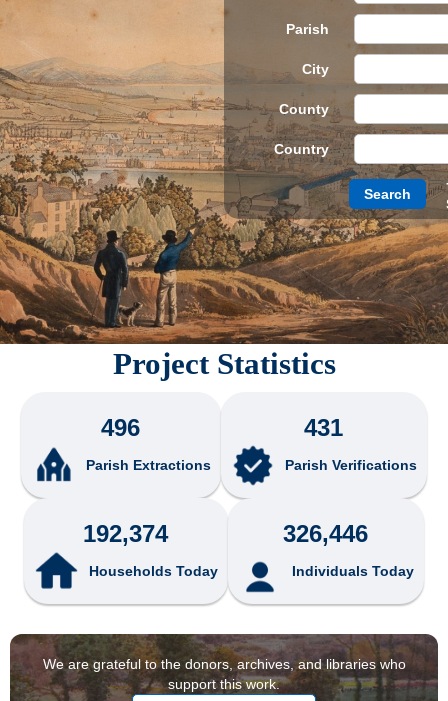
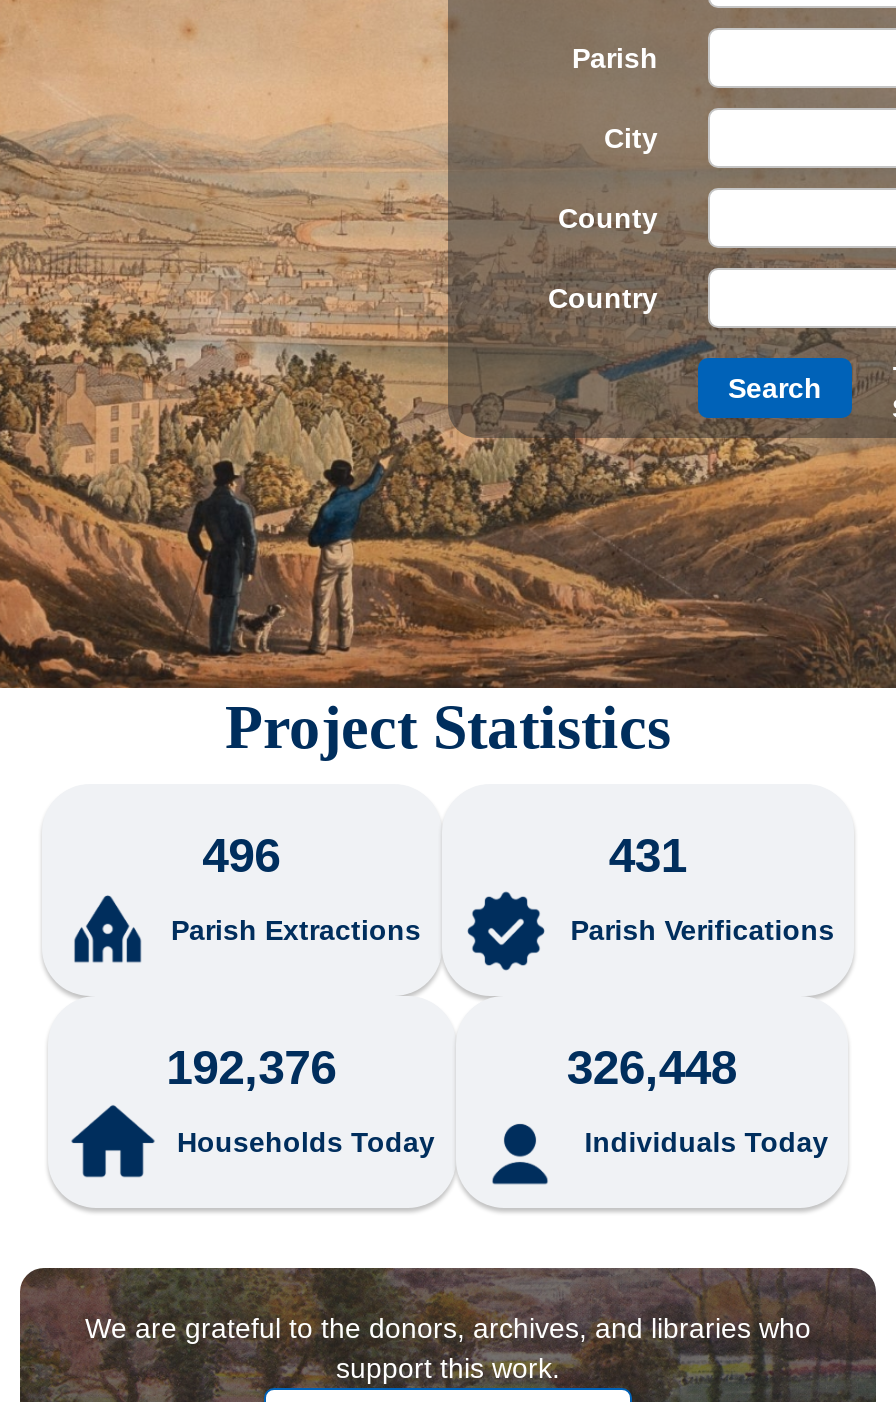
- 192,374
+ 192,376

- 326,446
+ 326,448
